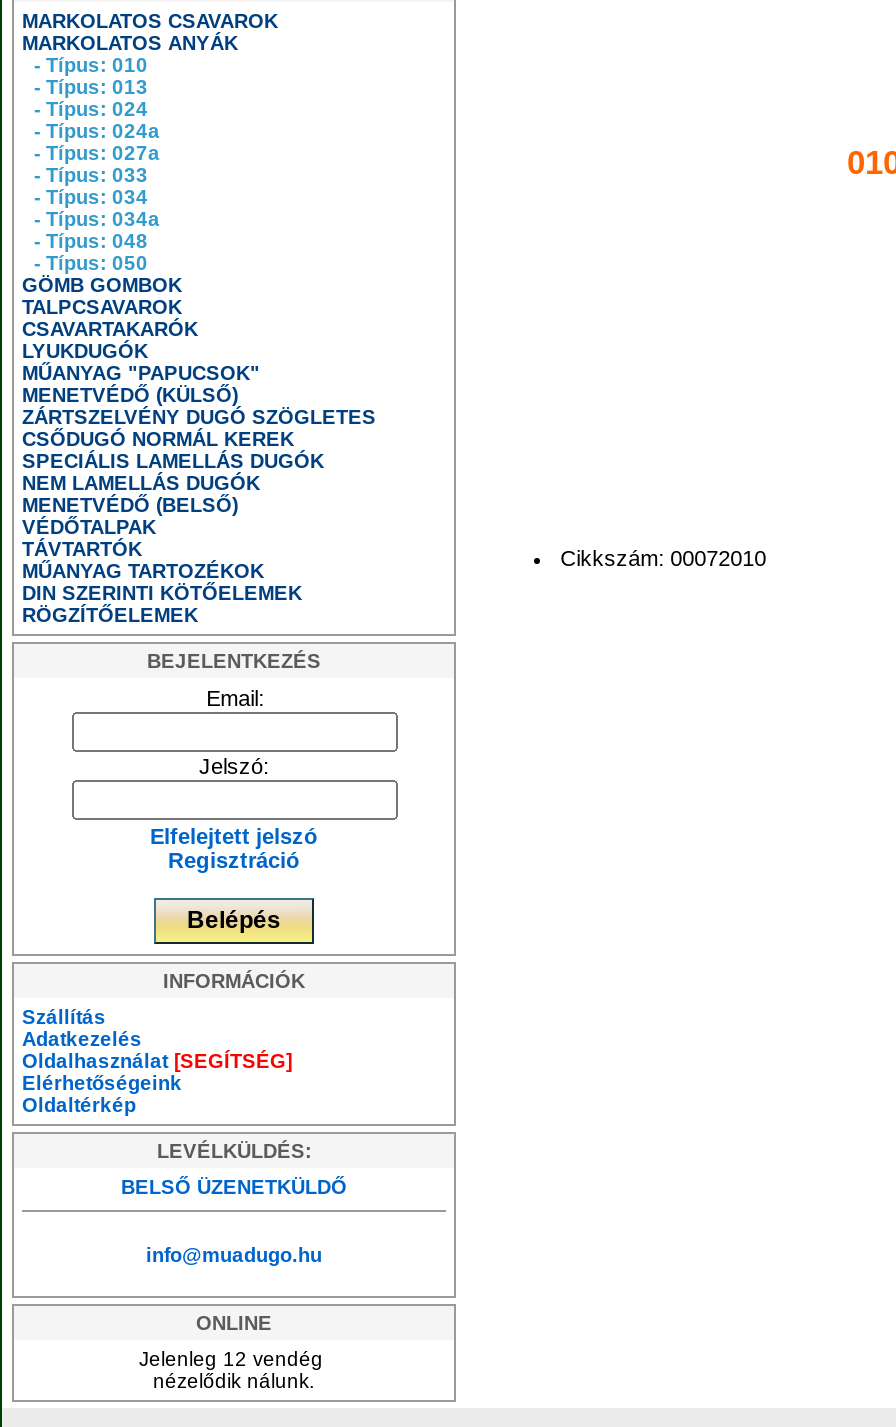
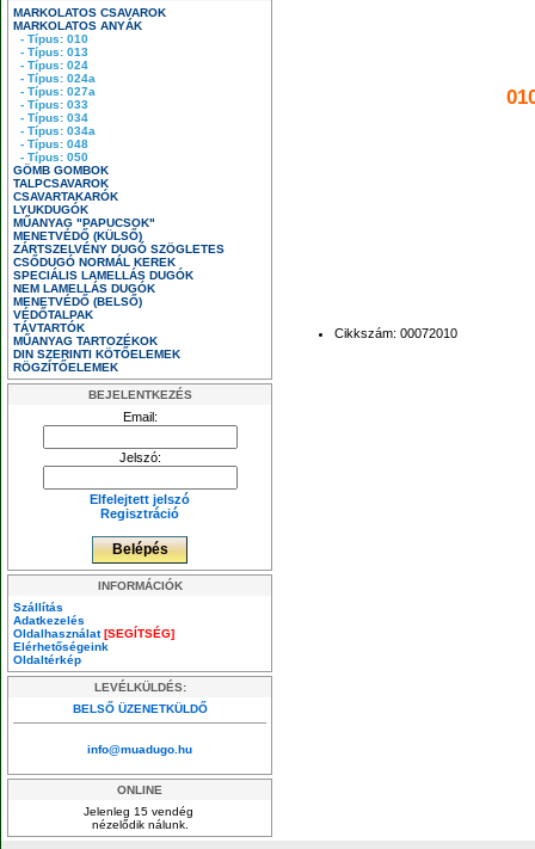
- Jelenleg 12 vendég
+ Jelenleg 15 vendég
